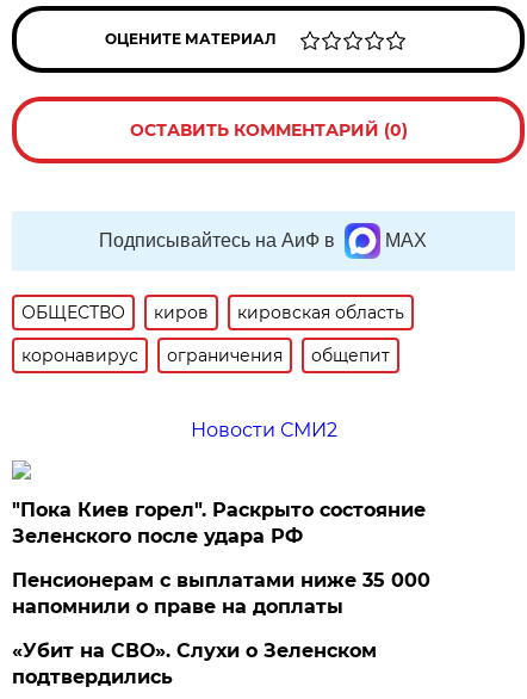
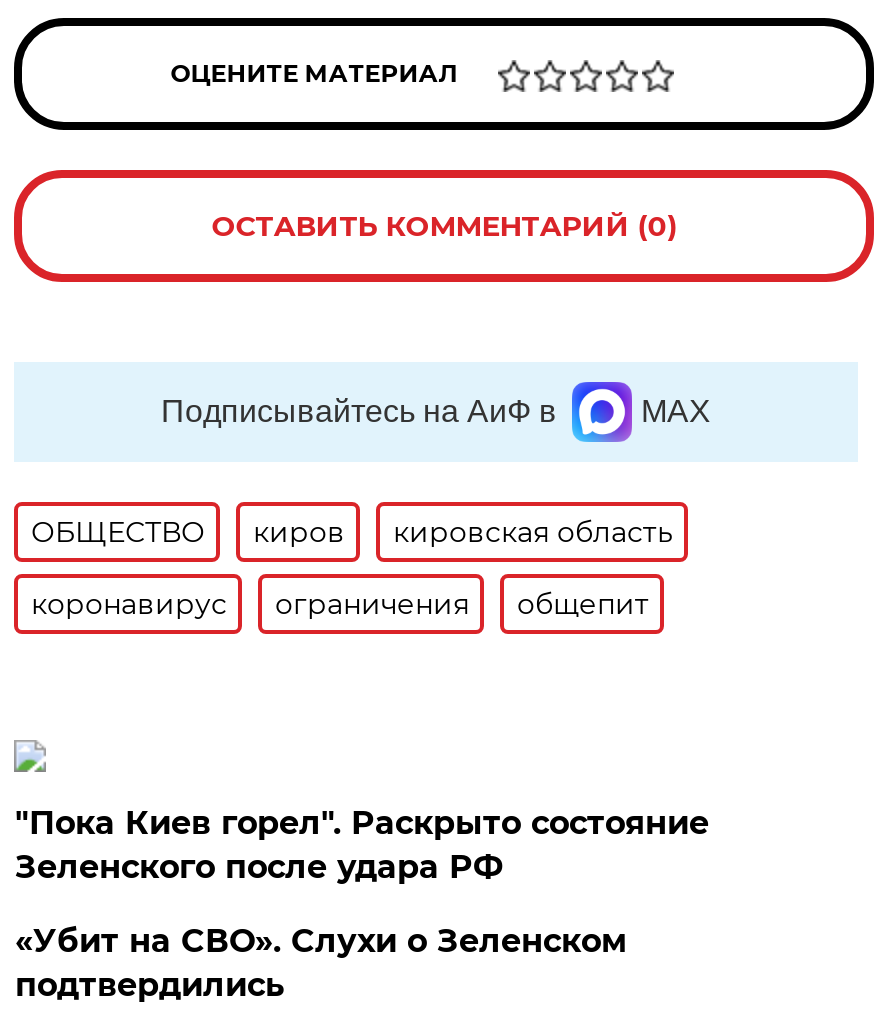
- Новости СМИ2

- Пенсионерам с выплатами ниже 35 000
- напомнили о праве на доплаты
